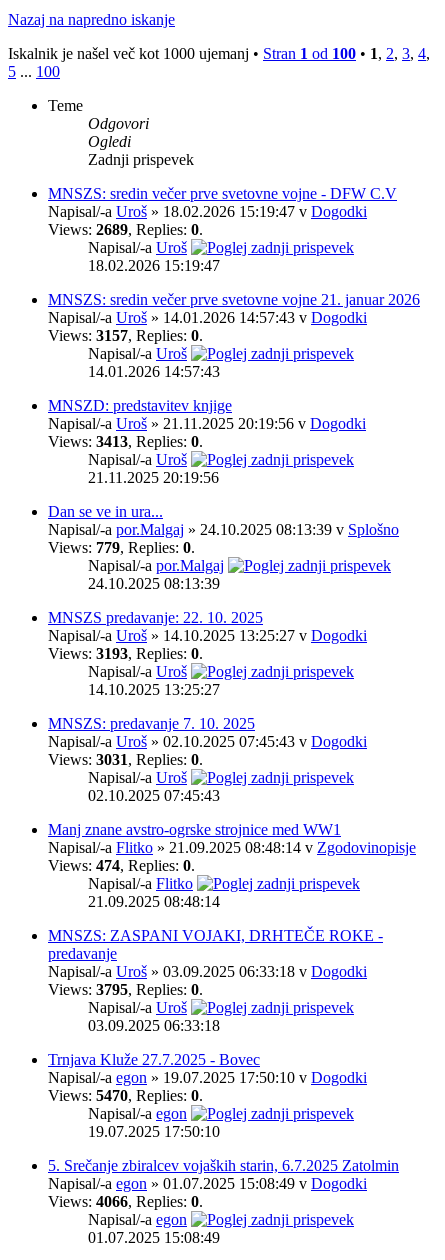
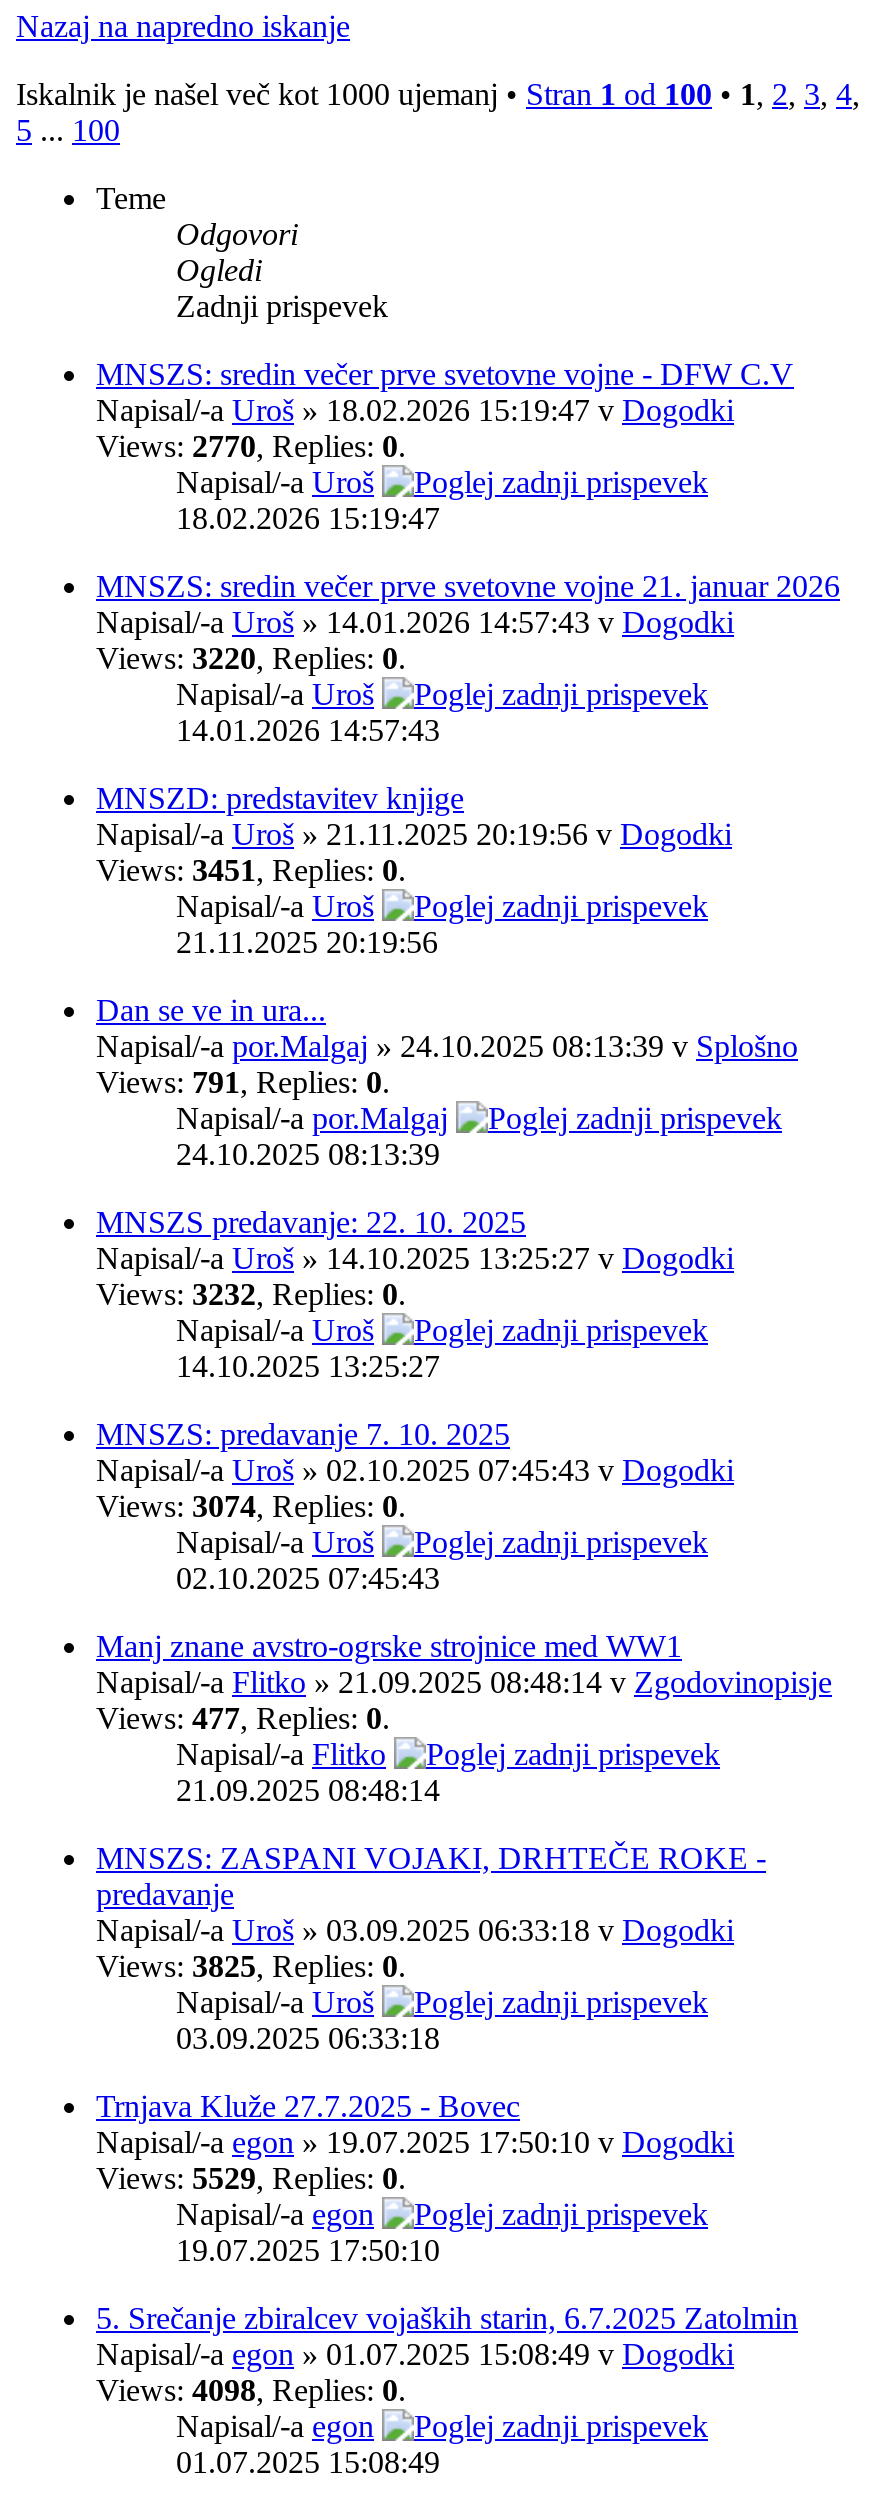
- Views: 2689, Replies: 0.
+ Views: 2770, Replies: 0.

- Views: 3157, Replies: 0.
+ Views: 3220, Replies: 0.

- Views: 3413, Replies: 0.
+ Views: 3451, Replies: 0.

- Views: 779, Replies:0.
+ Views: 791, Replies:0.

- Views: 3193, Replies: 0.
+ Views: 3232, Replies: 0.

- Views: 3031, Replies: 0.
+ Views: 3074, Replies: 0.

- Views: 474, Replies: 0.
+ Views: 477, Replies: 0.

- Views: 3795, Replies: 0.
+ Views: 3825, Replies: 0.

- Views: 5470, Replies: 0.
+ Views: 5529, Replies: 0.

- Views: 4066, Replies: 0.
+ Views: 4098, Replies: 0.
